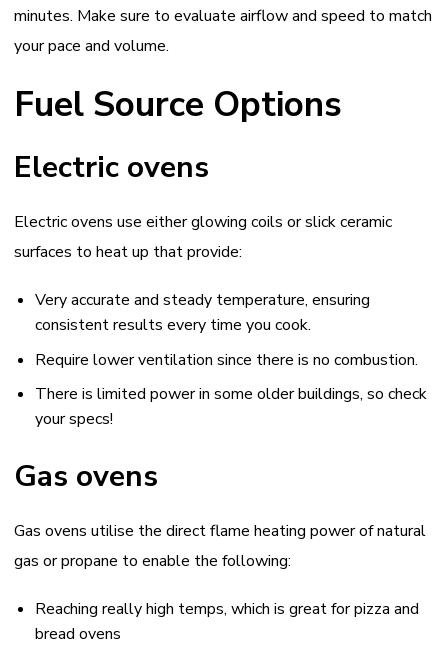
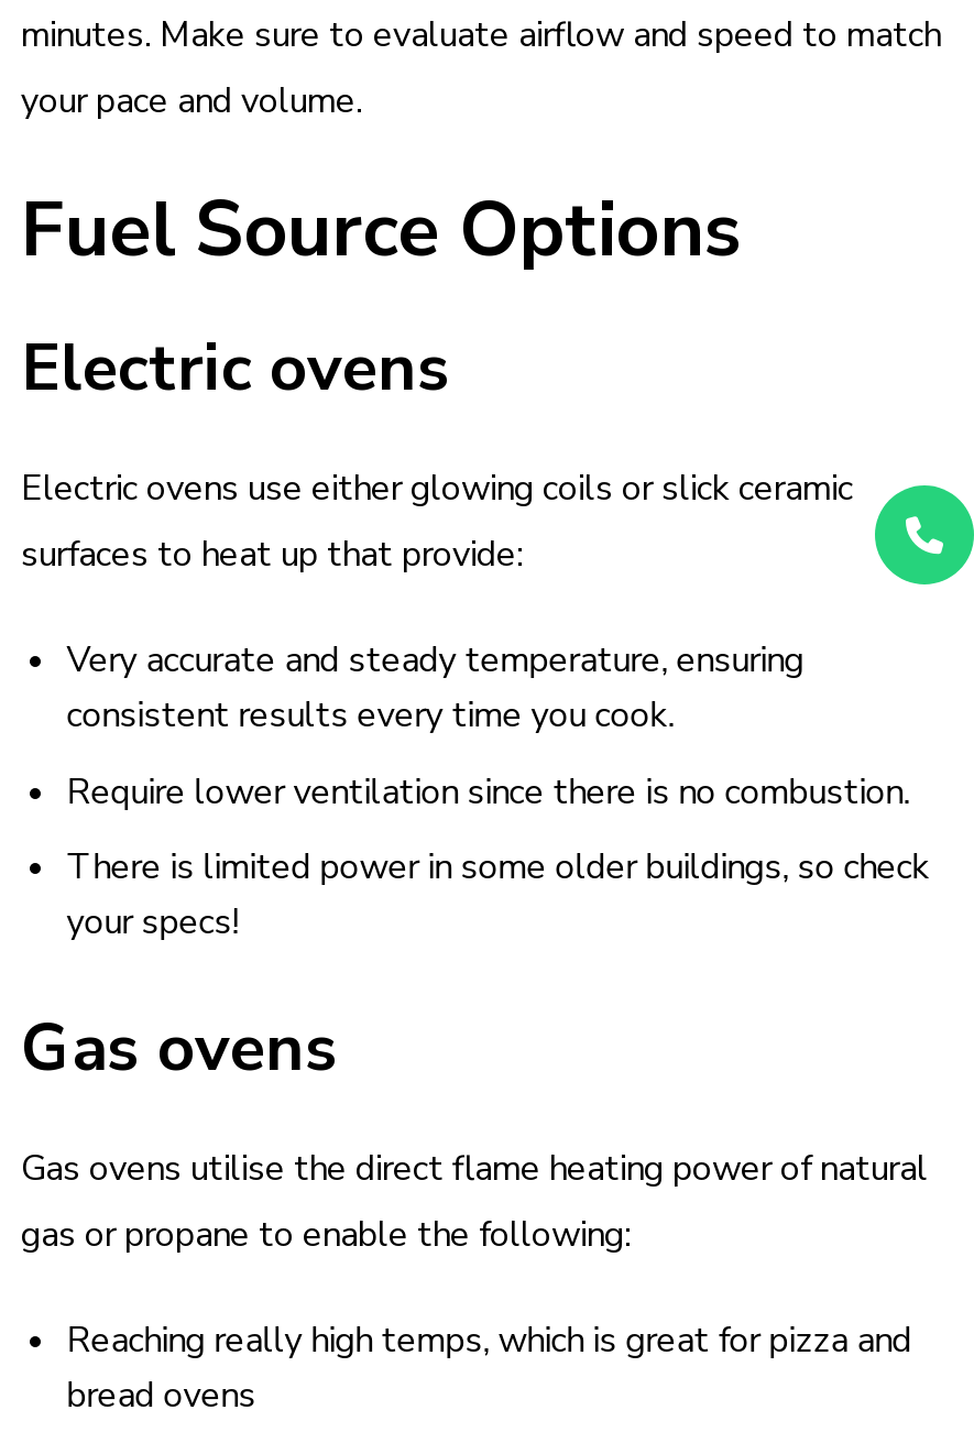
+ [image]
